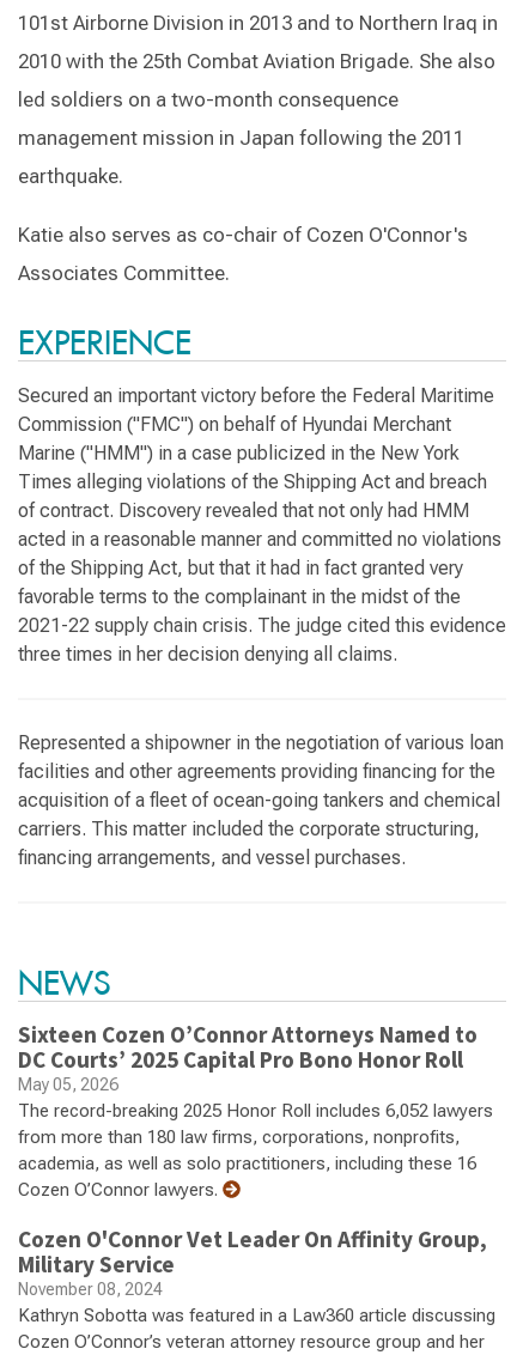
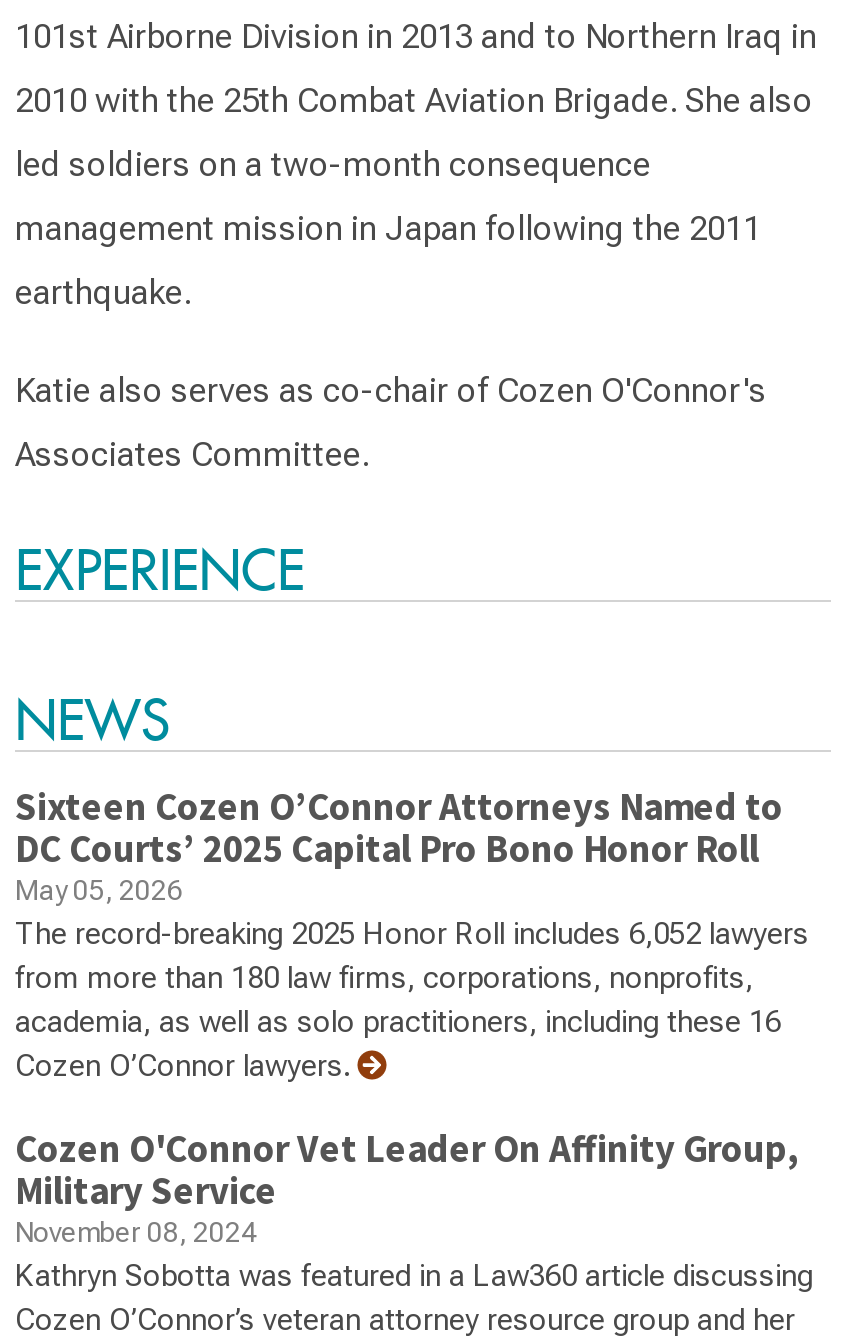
- Secured an important victory before the Federal Maritime
- Commission ("FMC") on behalf of Hyundai Merchant
- Marine ("HMM") in a case publicized in the New York
- Times alleging violations of the Shipping Act and breach
- of contract. Discovery revealed that not only had HMM
- acted in a reasonable manner and committed no violations
- of the Shipping Act, but that it had in fact granted very
- favorable terms to the complainant in the midst of the
- 2021-22 supply chain crisis. The judge cited this evidence
- three times in her decision denying all claims.

- Represented a shipowner in the negotiation of various loan
- facilities and other agreements providing financing for the
- acquisition of a fleet of ocean-going tankers and chemical
- carriers. This matter included the corporate structuring,
- financing arrangements, and vessel purchases.
